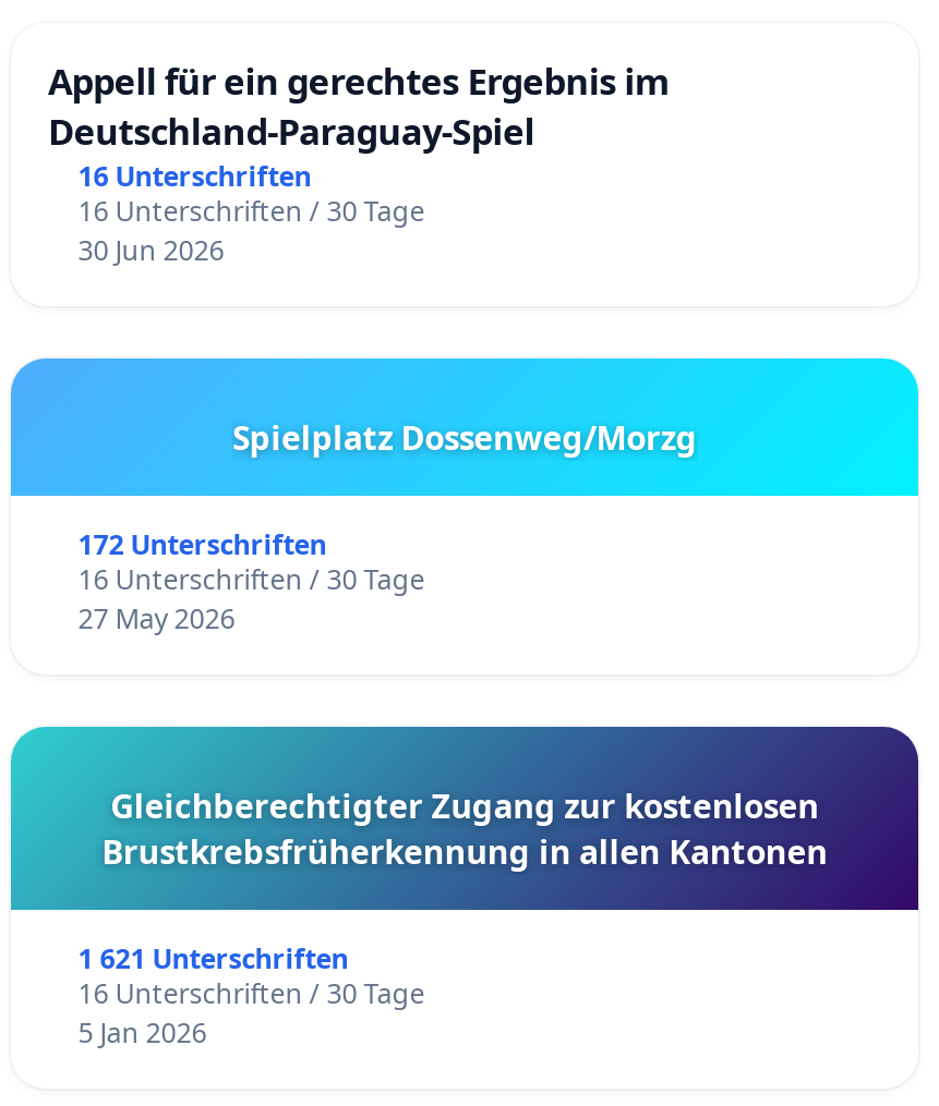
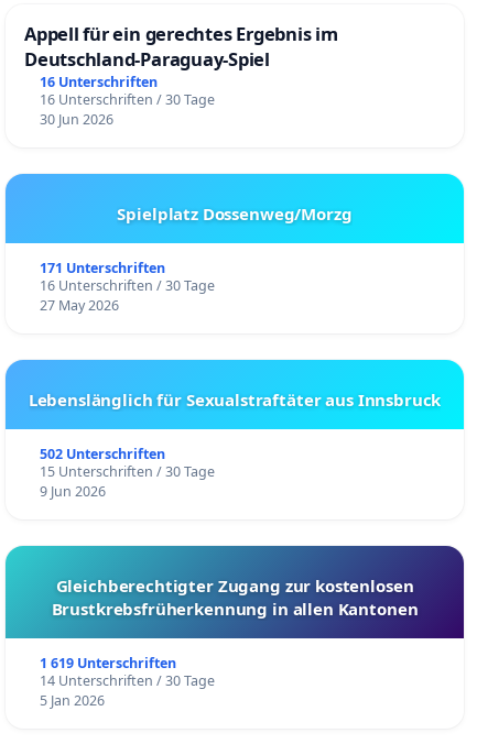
- 172 Unterschriften
+ 171 Unterschriften

+ Lebenslänglich für Sexualstraftäter aus Innsbruck
+ 502 Unterschriften
+ 15 Unterschriften / 30 Tage
+ 9 Jun 2026

- 1 621 Unterschriften
+ 1 619 Unterschriften

- 16 Unterschriften / 30 Tage
+ 14 Unterschriften / 30 Tage
